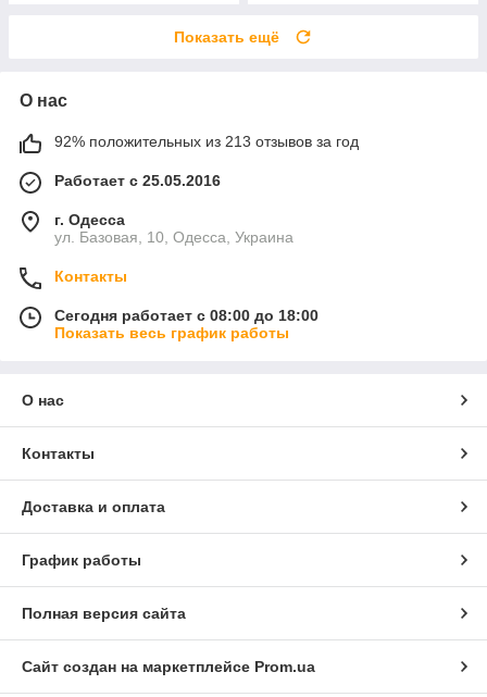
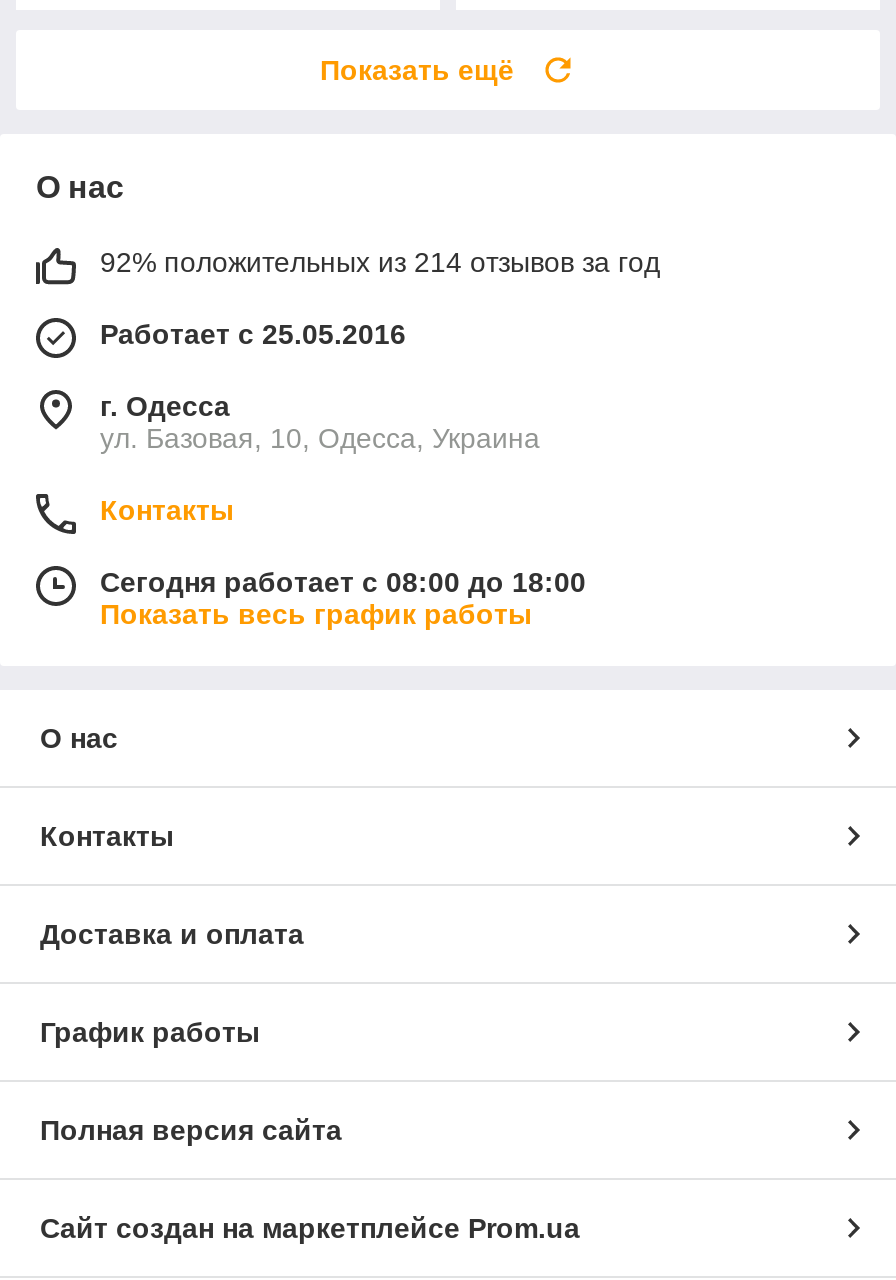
- 92% положительных из 213 отзывов за год
+ 92% положительных из 214 отзывов за год
